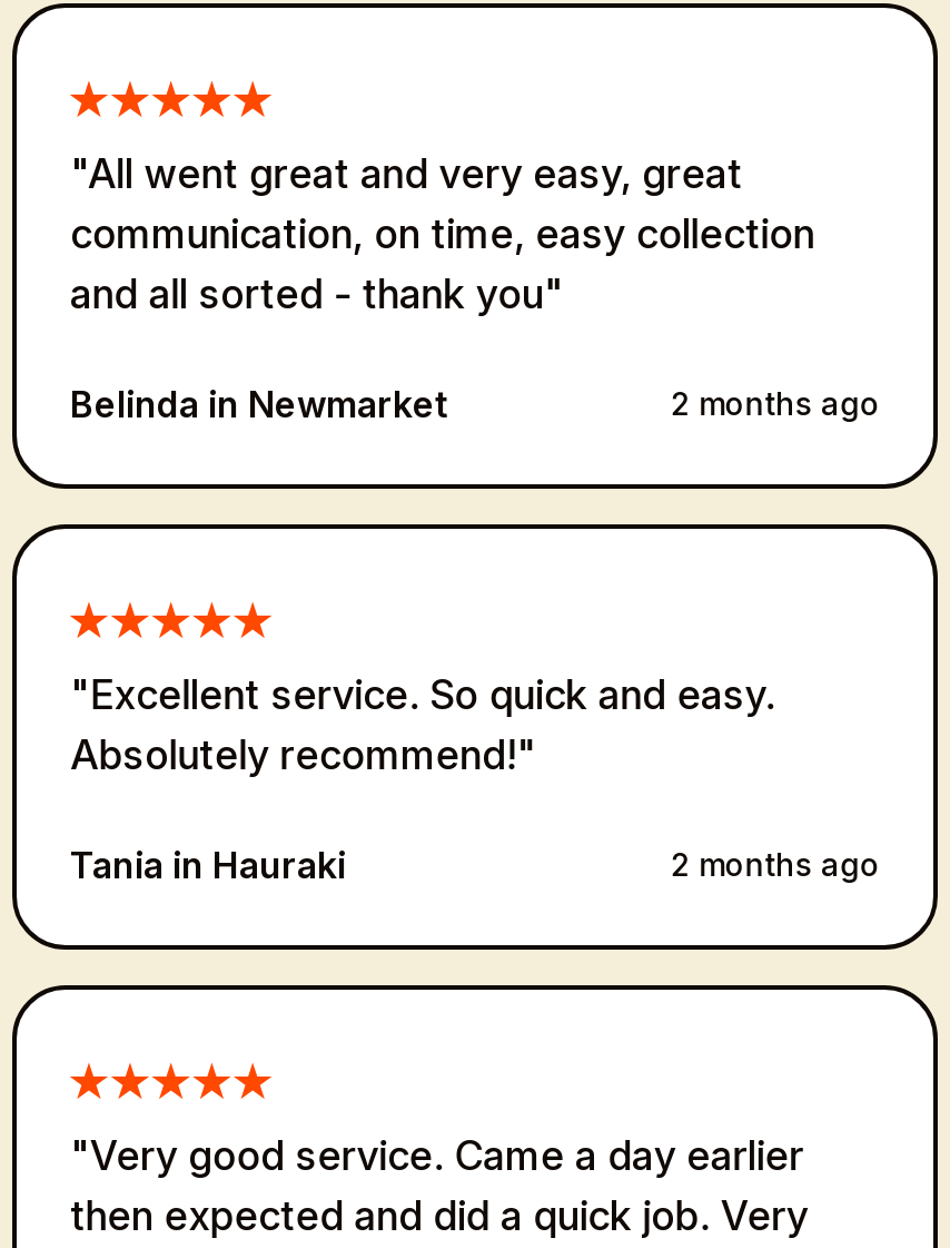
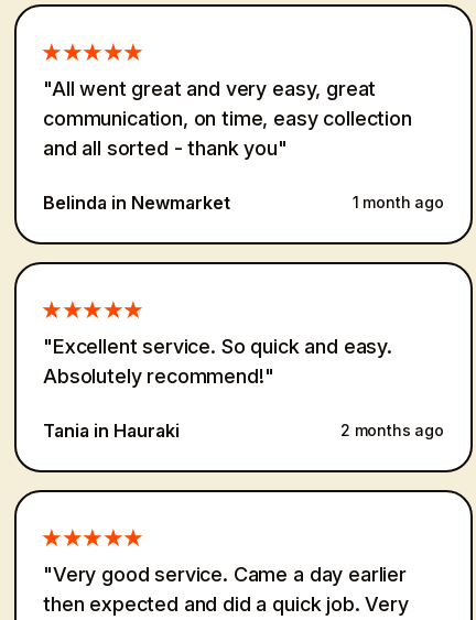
- 2 months ago
+ 1 month ago
